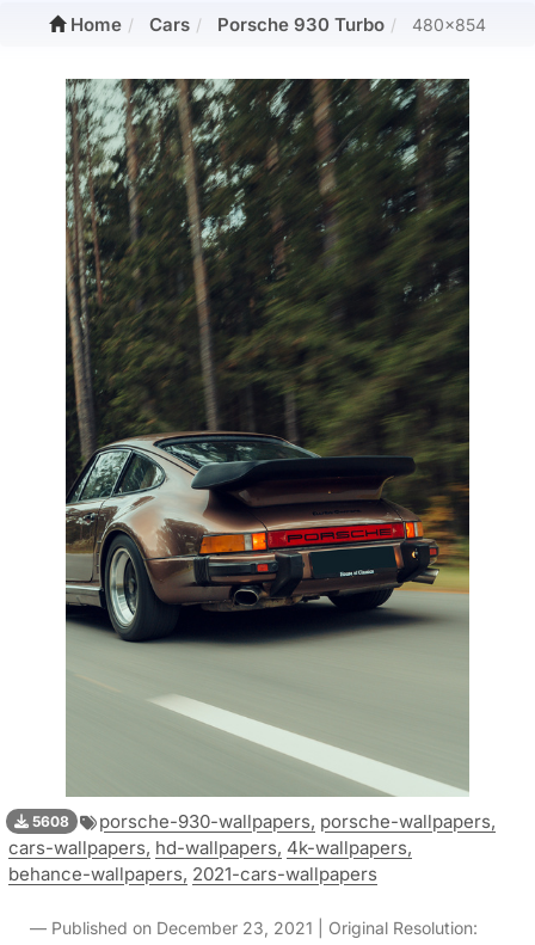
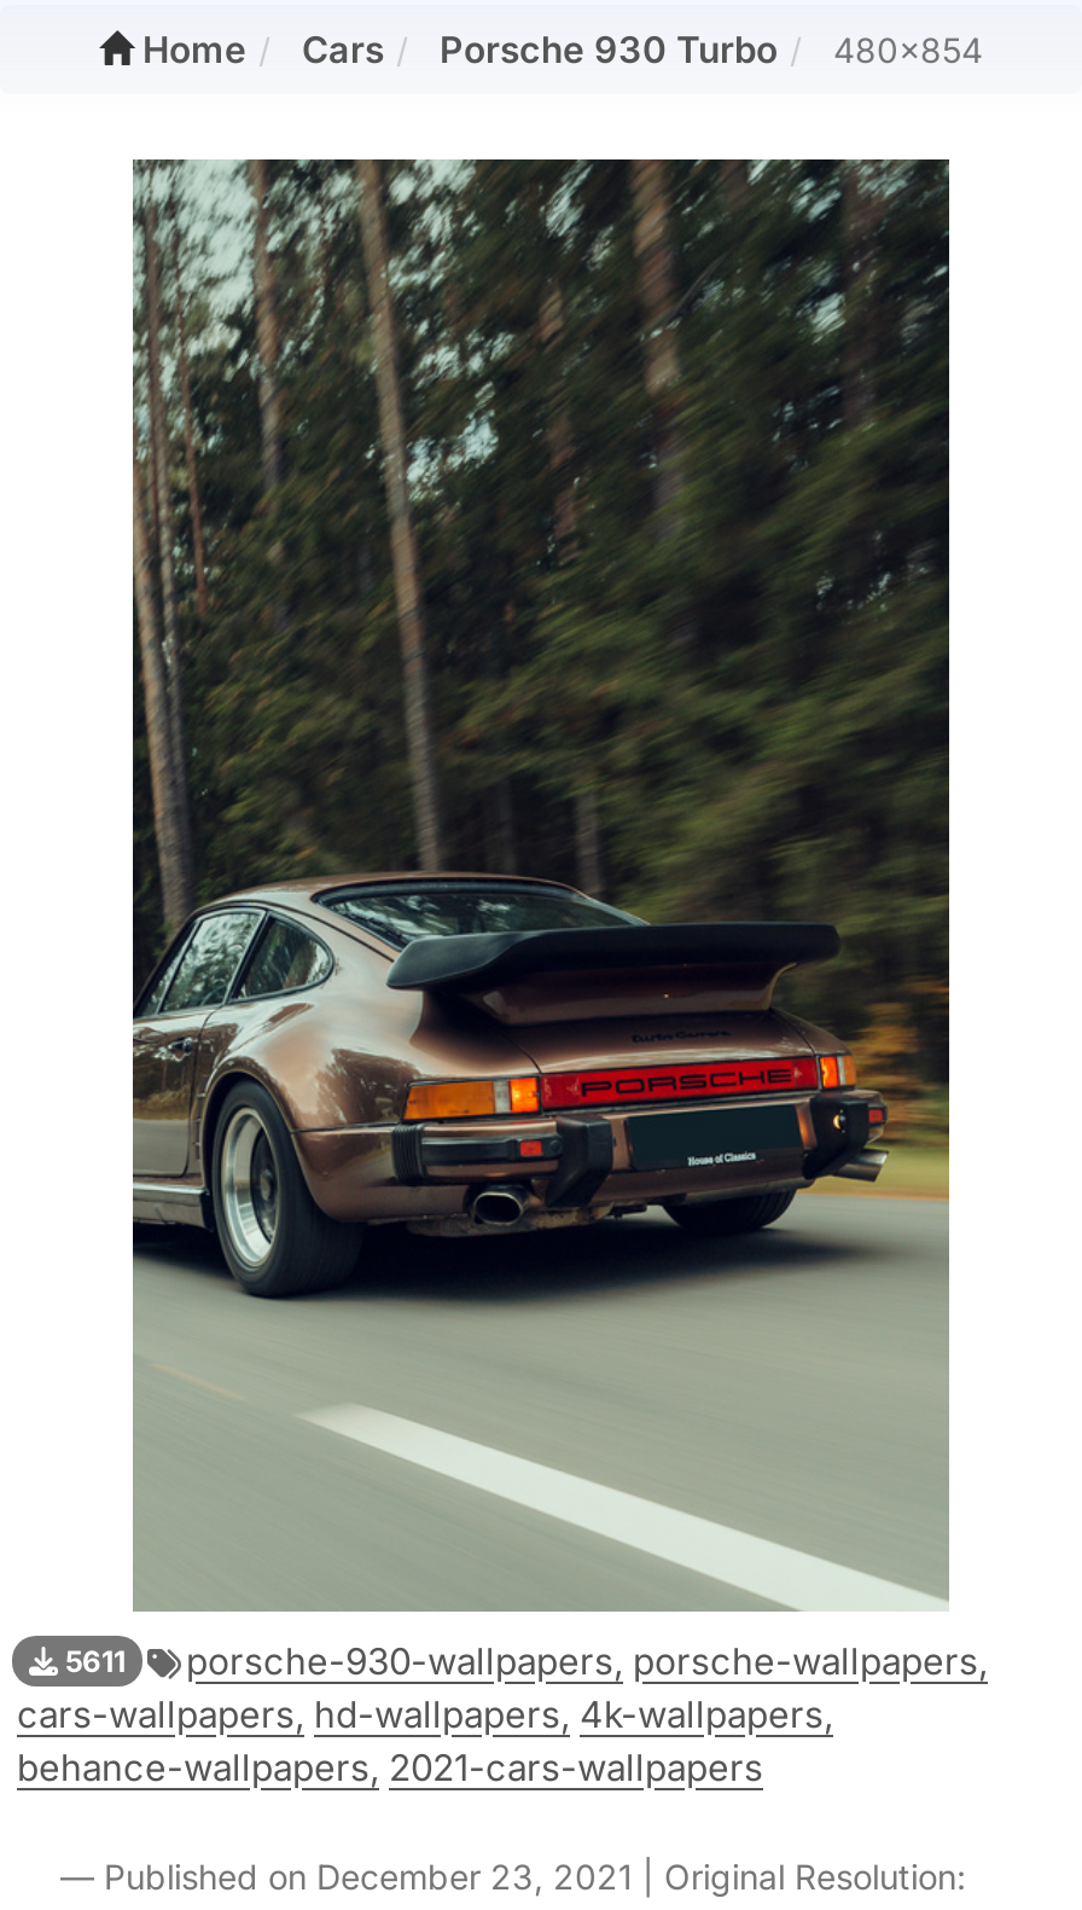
- 5608 porsche-930-wallpapers, porsche-wallpapers,
+ 5611 porsche-930-wallpapers, porsche-wallpapers,
